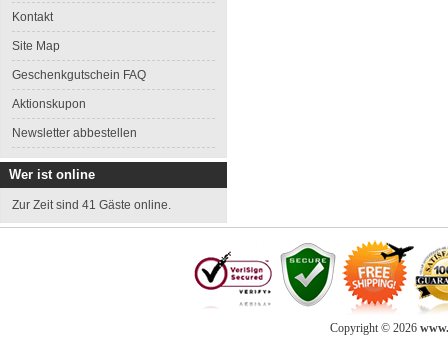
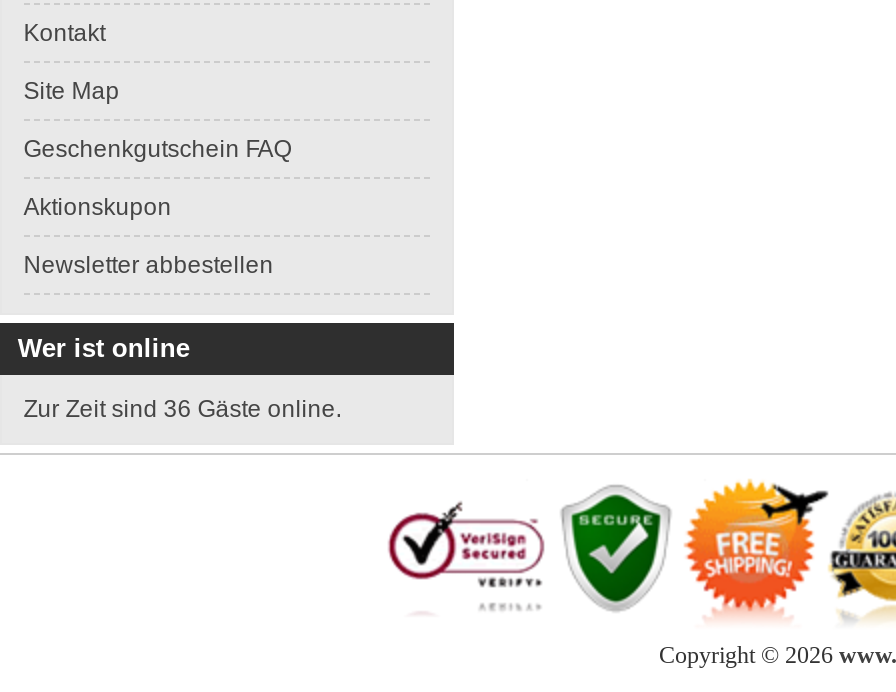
- Zur Zeit sind 41 Gäste online.
+ Zur Zeit sind 36 Gäste online.
